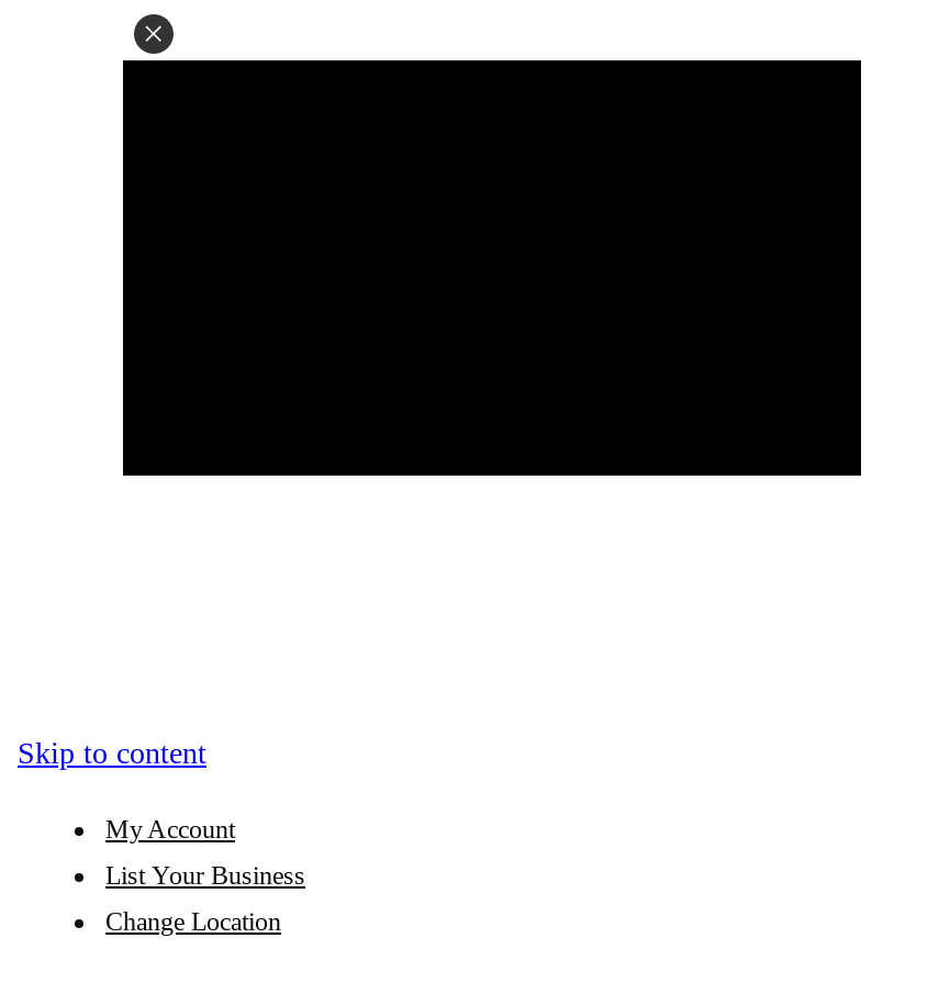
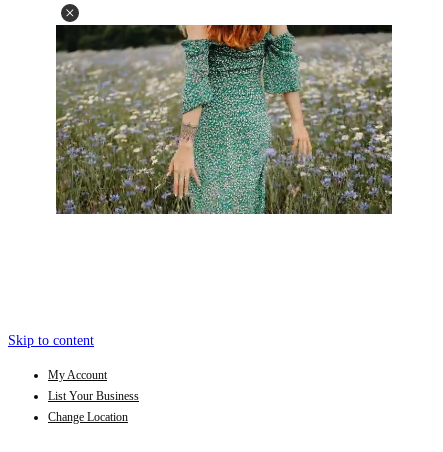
+ [image]
